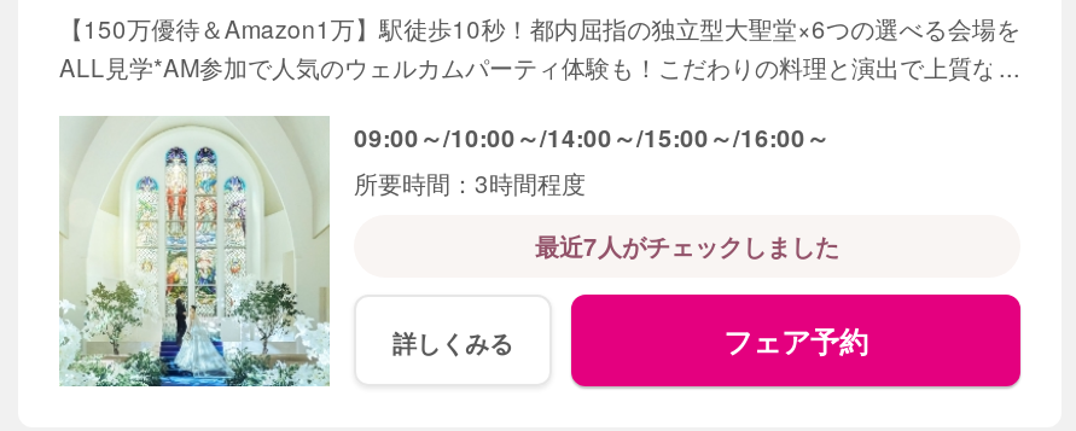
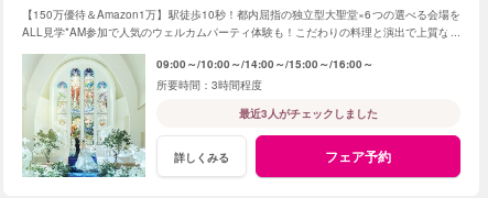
- 最近7人がチェックしました
+ 最近3人がチェックしました
